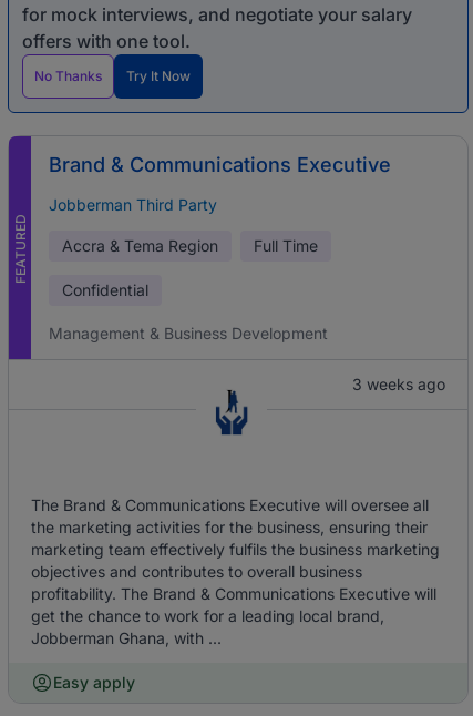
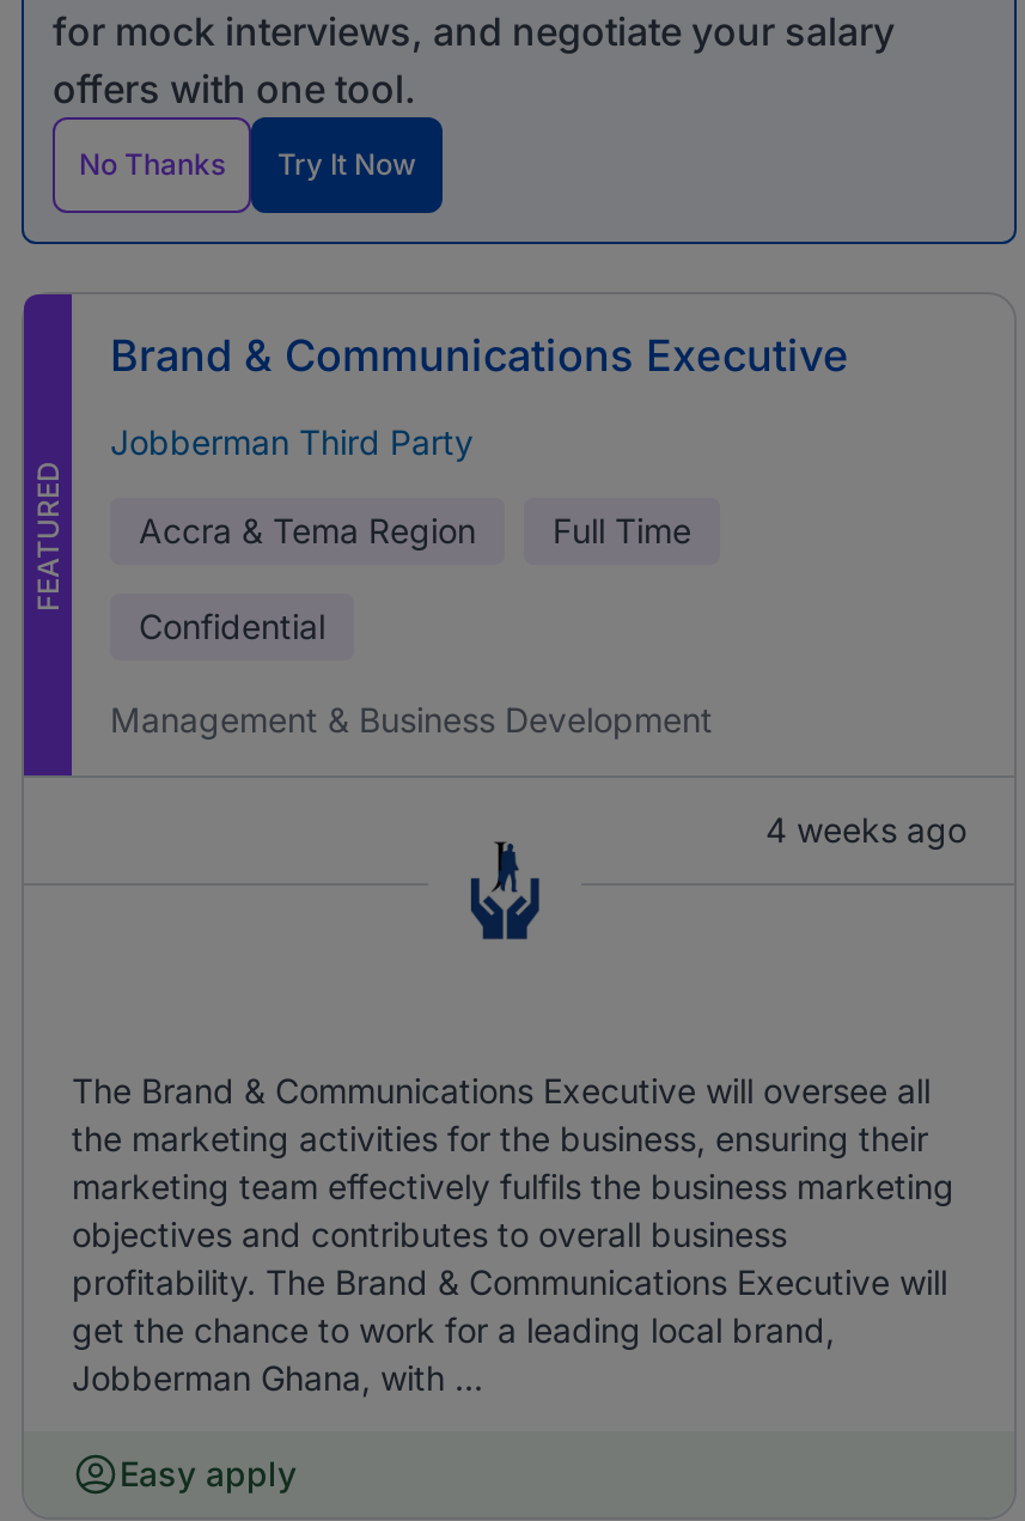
- 3 weeks ago
+ 4 weeks ago
